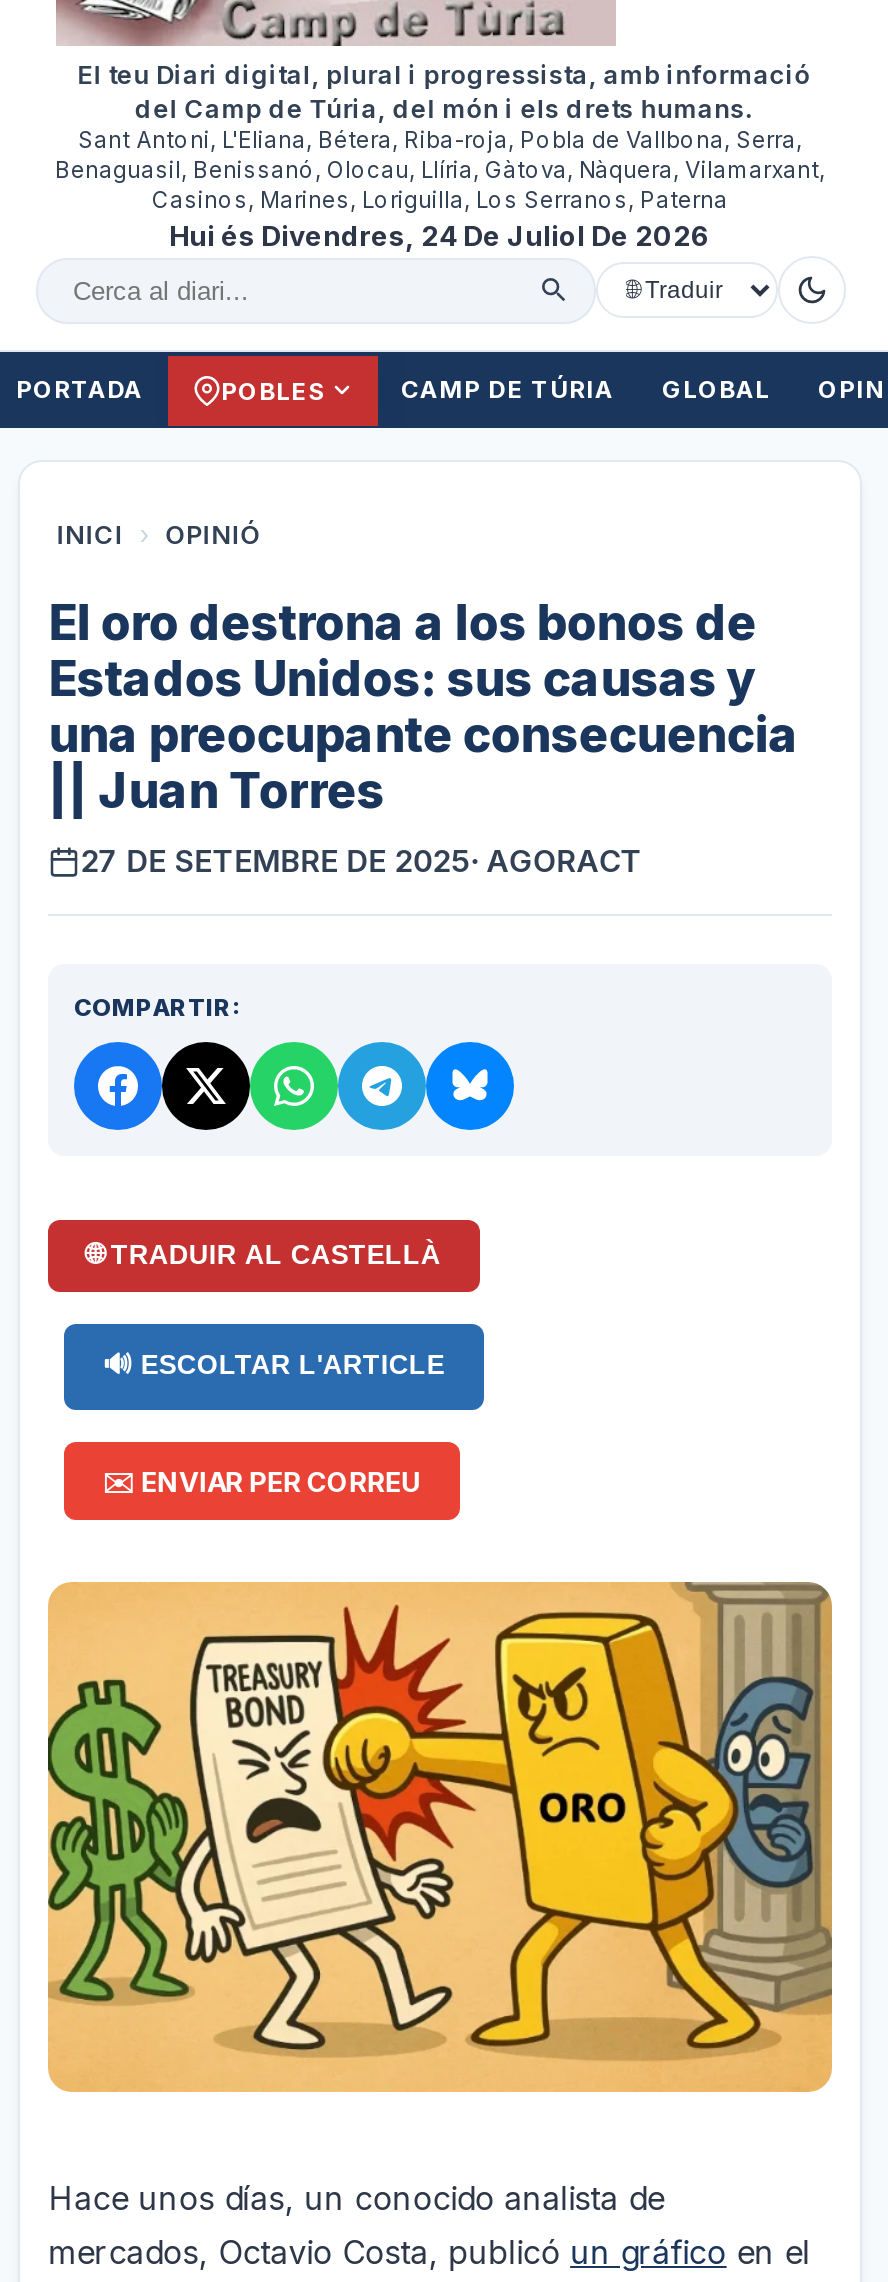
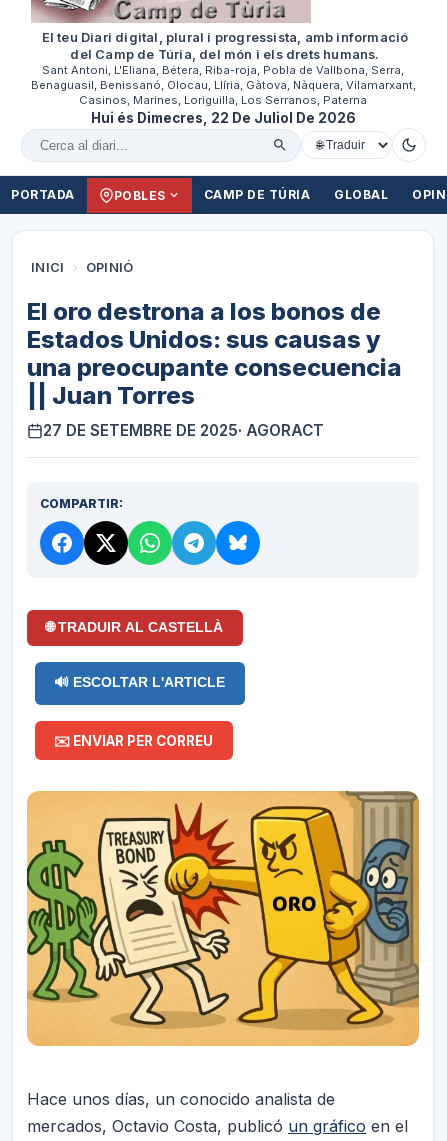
- Hui és Divendres, 24 De Juliol De 2026
+ Hui és Dimecres, 22 De Juliol De 2026
